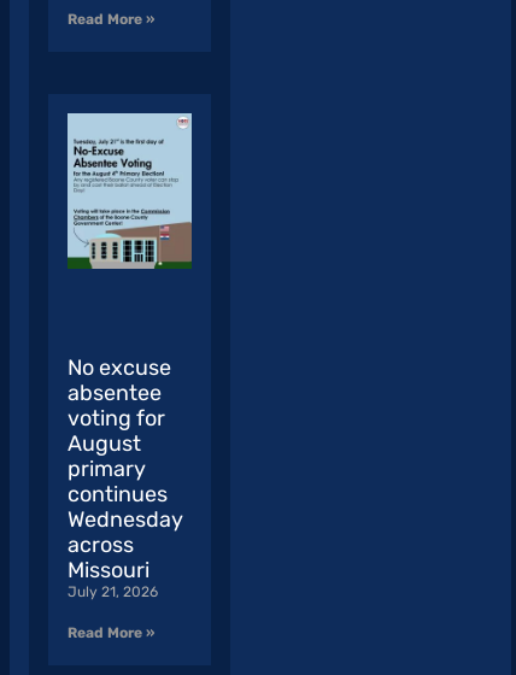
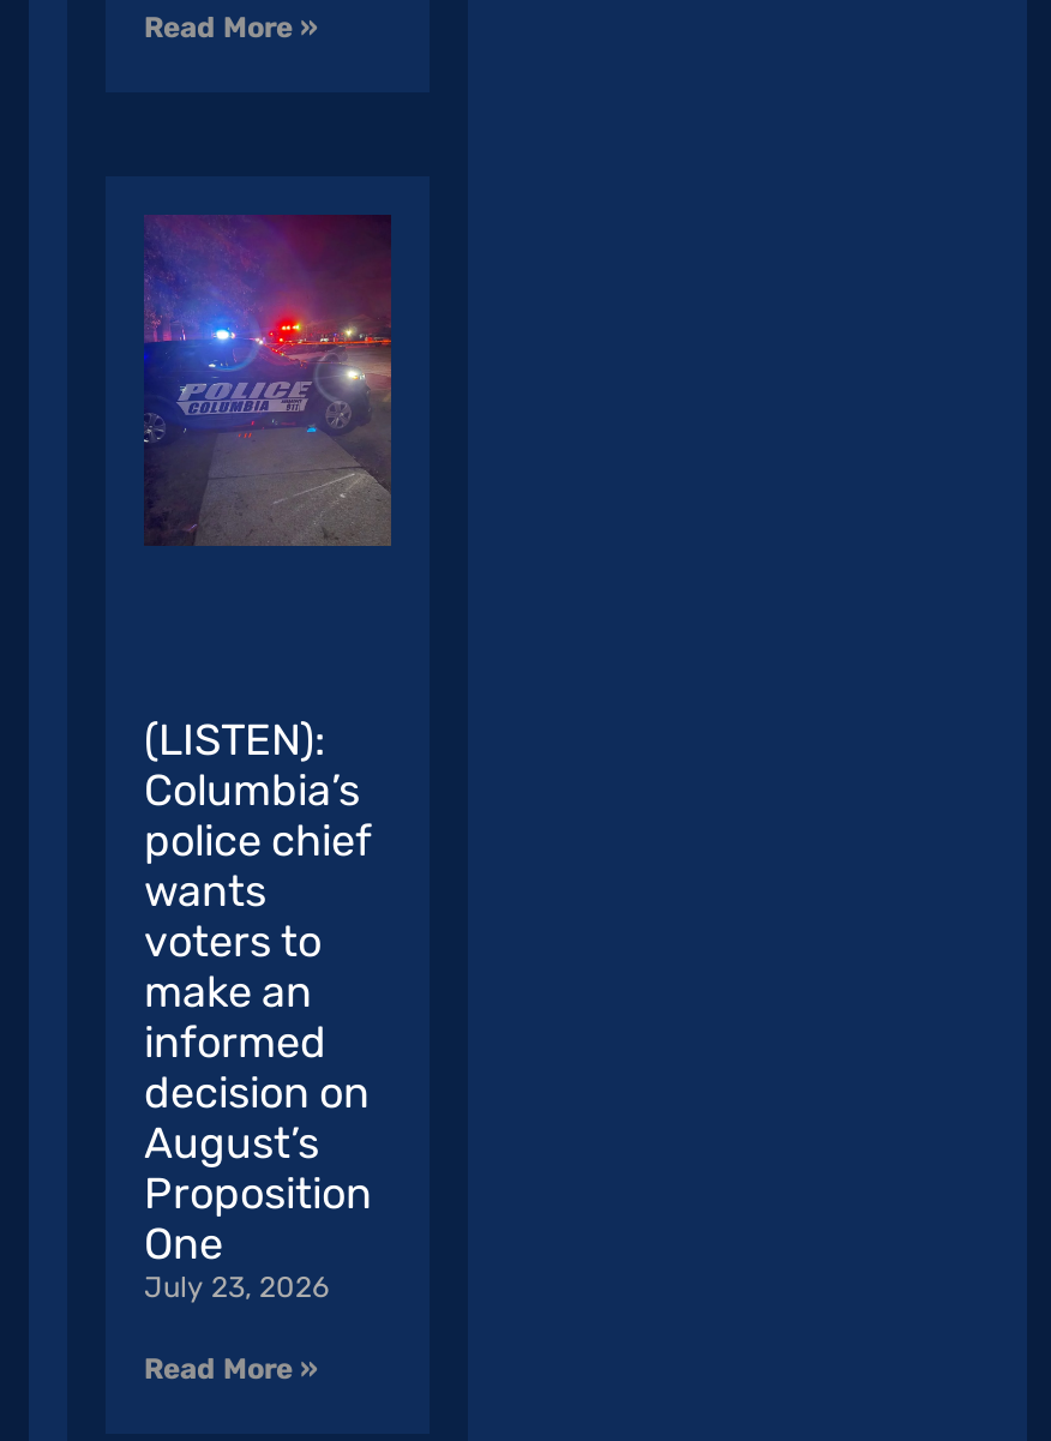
- [image]
+ [image]

- No excuse
- absentee
- voting for
- August
- primary
- continues
- Wednesday
- across
- Missouri
- July 21, 2026
+ (LISTEN):
+ Columbia’s
+ police chief
+ wants
+ voters to
+ make an
+ informed
+ decision on
+ August’s
+ Proposition
+ One
+ July 23, 2026
